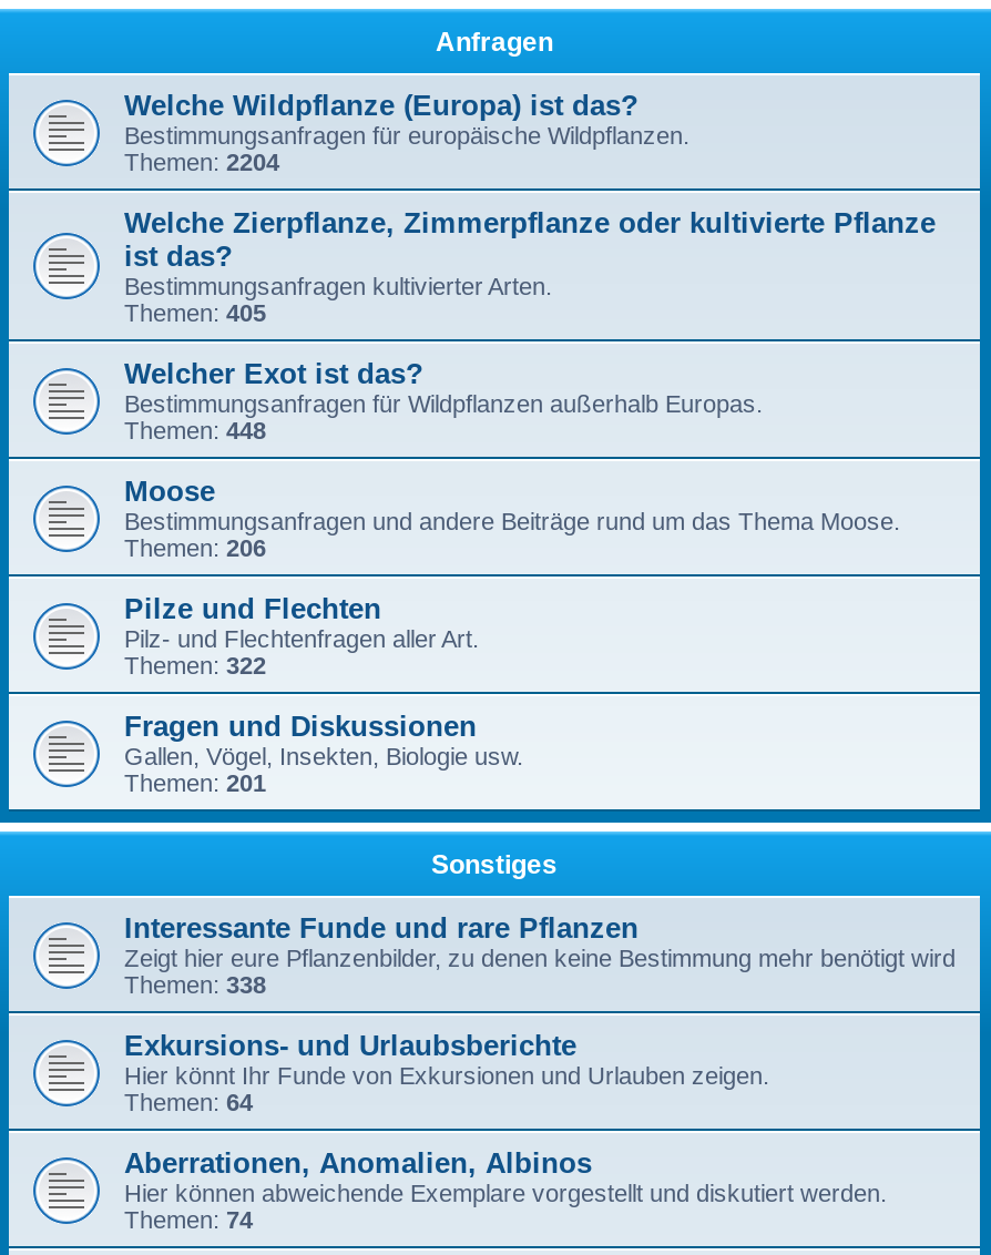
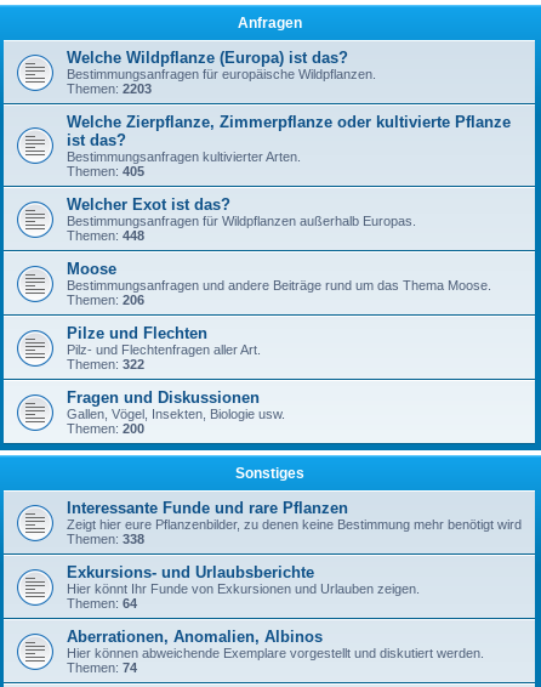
- Themen: 2204
+ Themen: 2203

- Themen: 201
+ Themen: 200
